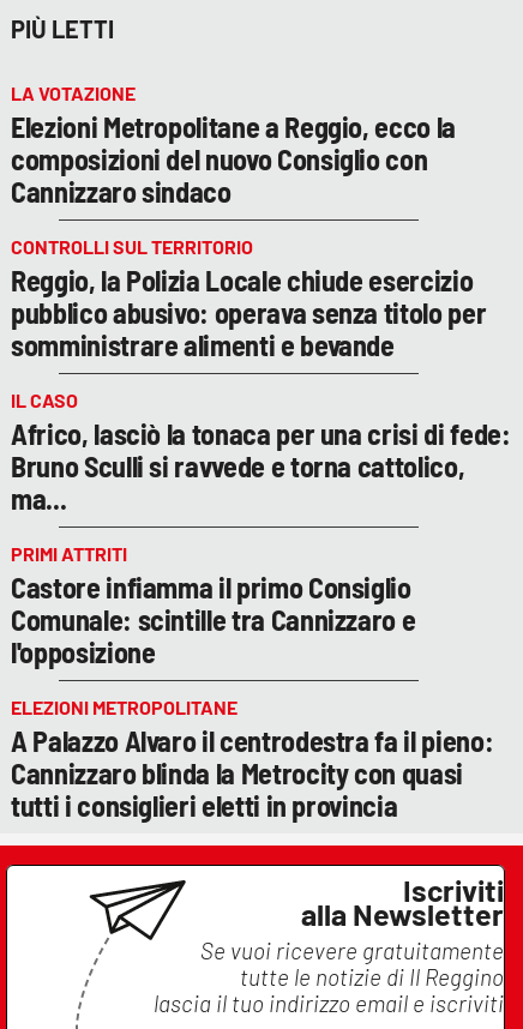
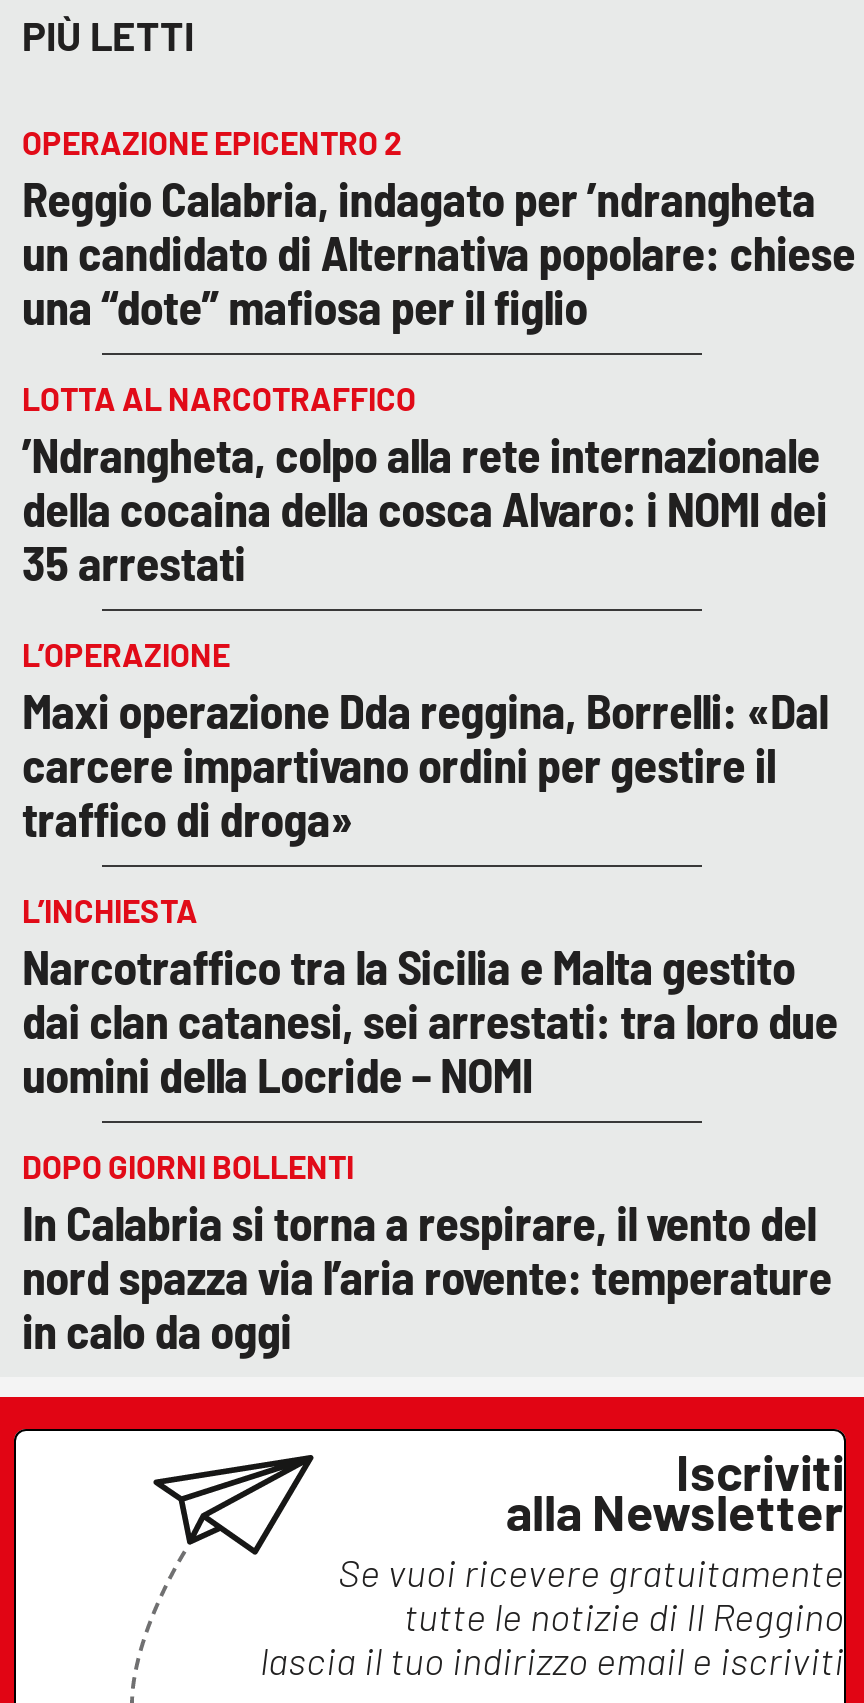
- LA VOTAZIONE
- Elezioni Metropolitane a Reggio, ecco la
- composizioni del nuovo Consiglio con
- Cannizzaro sindaco
+ OPERAZIONE EPICENTRO 2
+ Reggio Calabria, indagato per ’ndrangheta
+ un candidato di Alternativa popolare: chiese
+ una “dote” mafiosa per il figlio

- CONTROLLI SUL TERRITORIO
- Reggio, la Polizia Locale chiude esercizio
- pubblico abusivo: operava senza titolo per
- somministrare alimenti e bevande
+ LOTTA AL NARCOTRAFFICO
+ ’Ndrangheta, colpo alla rete internazionale
+ della cocaina della cosca Alvaro: i NOMI dei
+ 35 arrestati

- IL CASO
- Africo, lasciò la tonaca per una crisi di fede:
- Bruno Sculli si ravvede e torna cattolico,
- ma...
+ L’OPERAZIONE
+ Maxi operazione Dda reggina, Borrelli: «Dal
+ carcere impartivano ordini per gestire il
+ traffico di droga»

- PRIMI ATTRITI
- Castore infiamma il primo Consiglio
- Comunale: scintille tra Cannizzaro e
- l'opposizione
+ L’INCHIESTA
+ Narcotraffico tra la Sicilia e Malta gestito
+ dai clan catanesi, sei arrestati: tra loro due
+ uomini della Locride – NOMI

- ELEZIONI METROPOLITANE
- A Palazzo Alvaro il centrodestra fa il pieno:
- Cannizzaro blinda la Metrocity con quasi
- tutti i consiglieri eletti in provincia
+ DOPO GIORNI BOLLENTI
+ In Calabria si torna a respirare, il vento del
+ nord spazza via l’aria rovente: temperature
+ in calo da oggi
